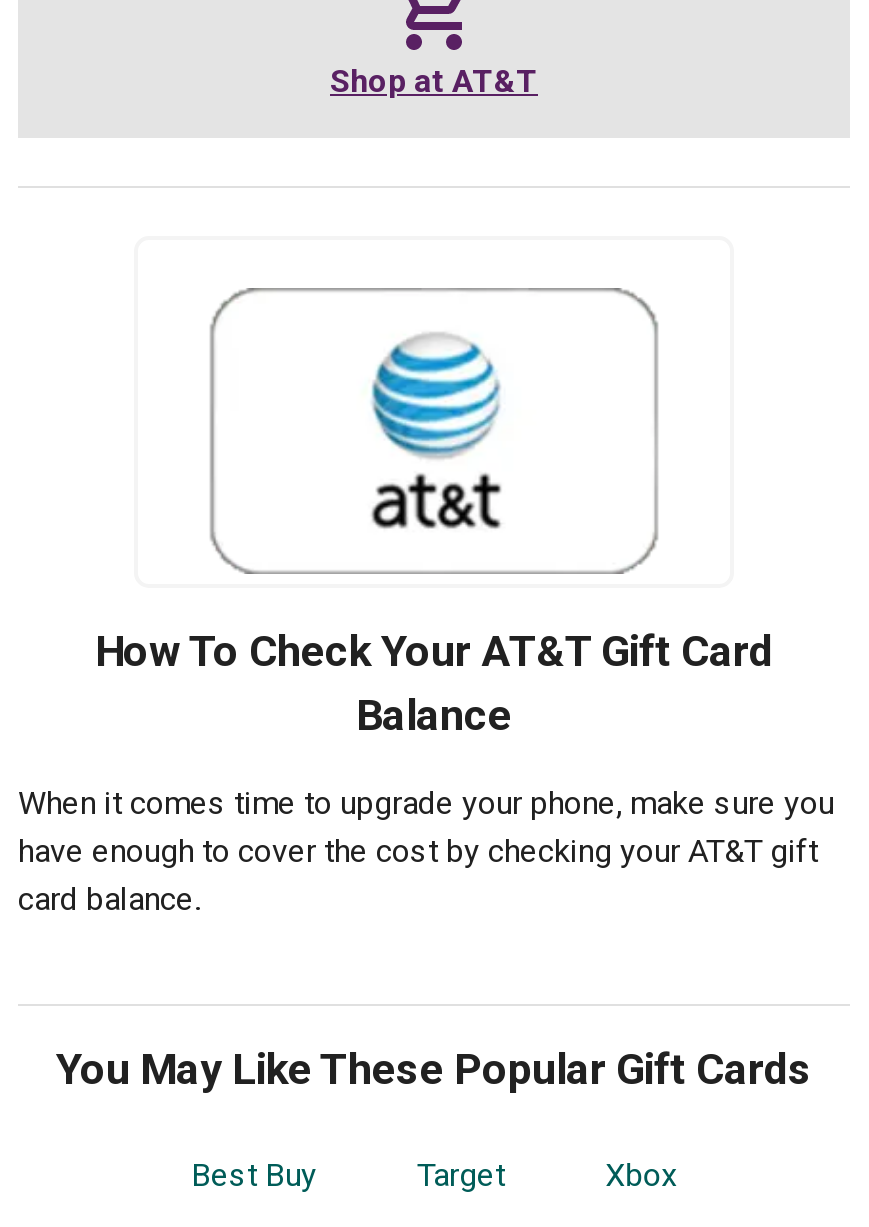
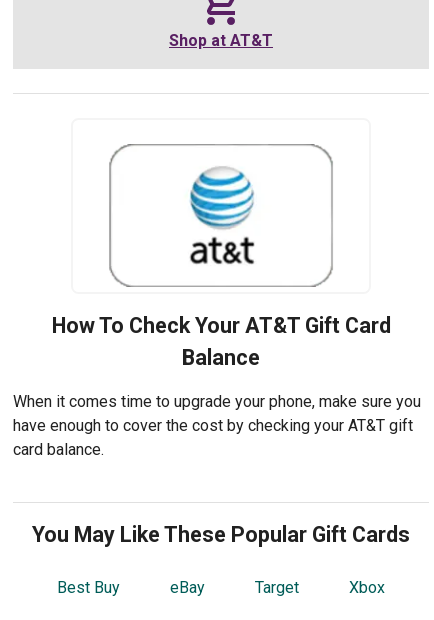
+ eBay
